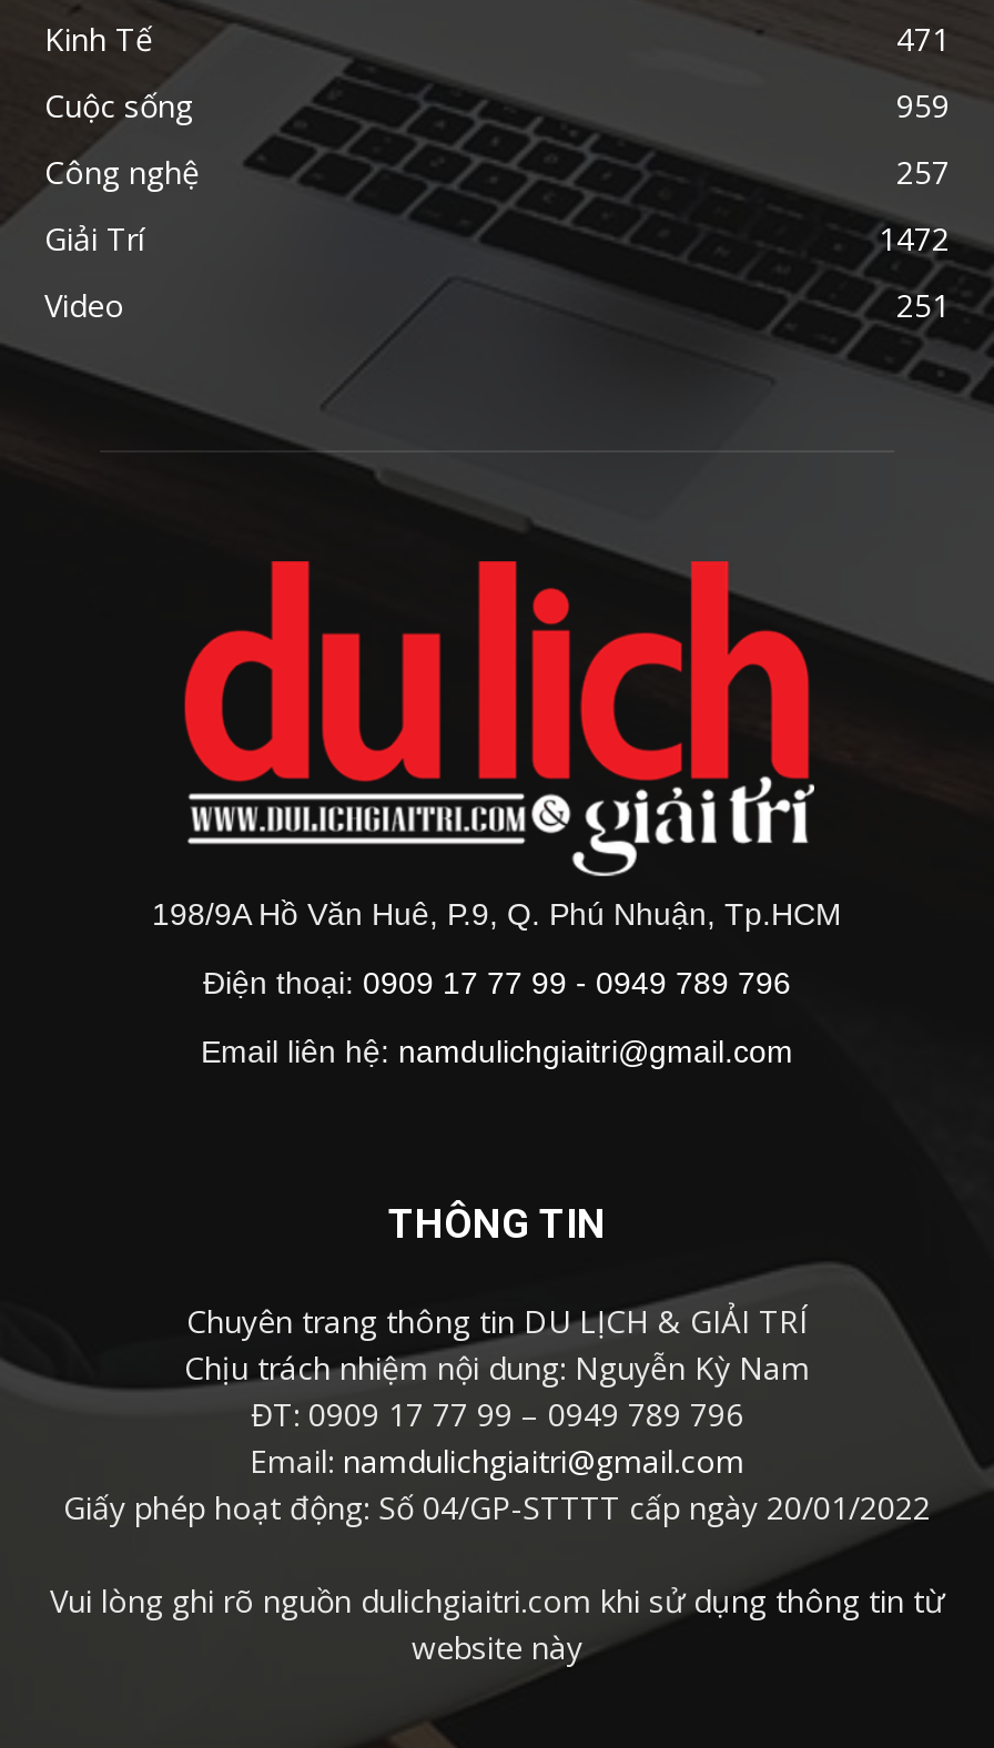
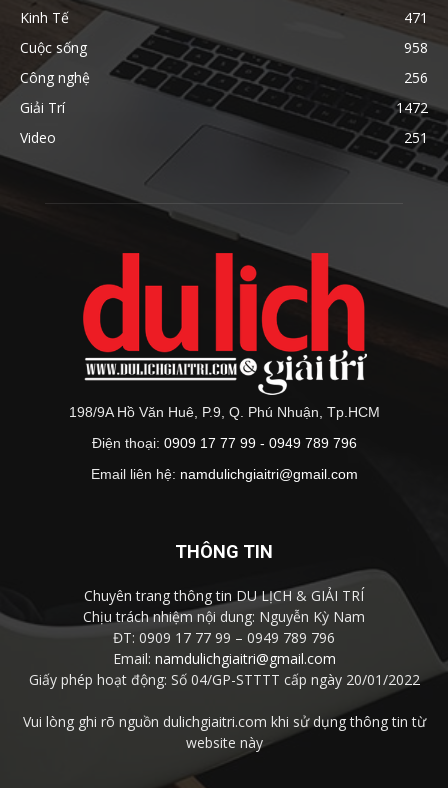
- 959
+ 958

- 257
+ 256
